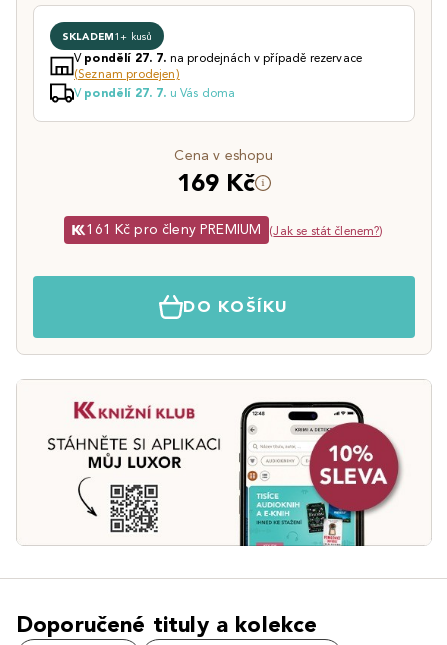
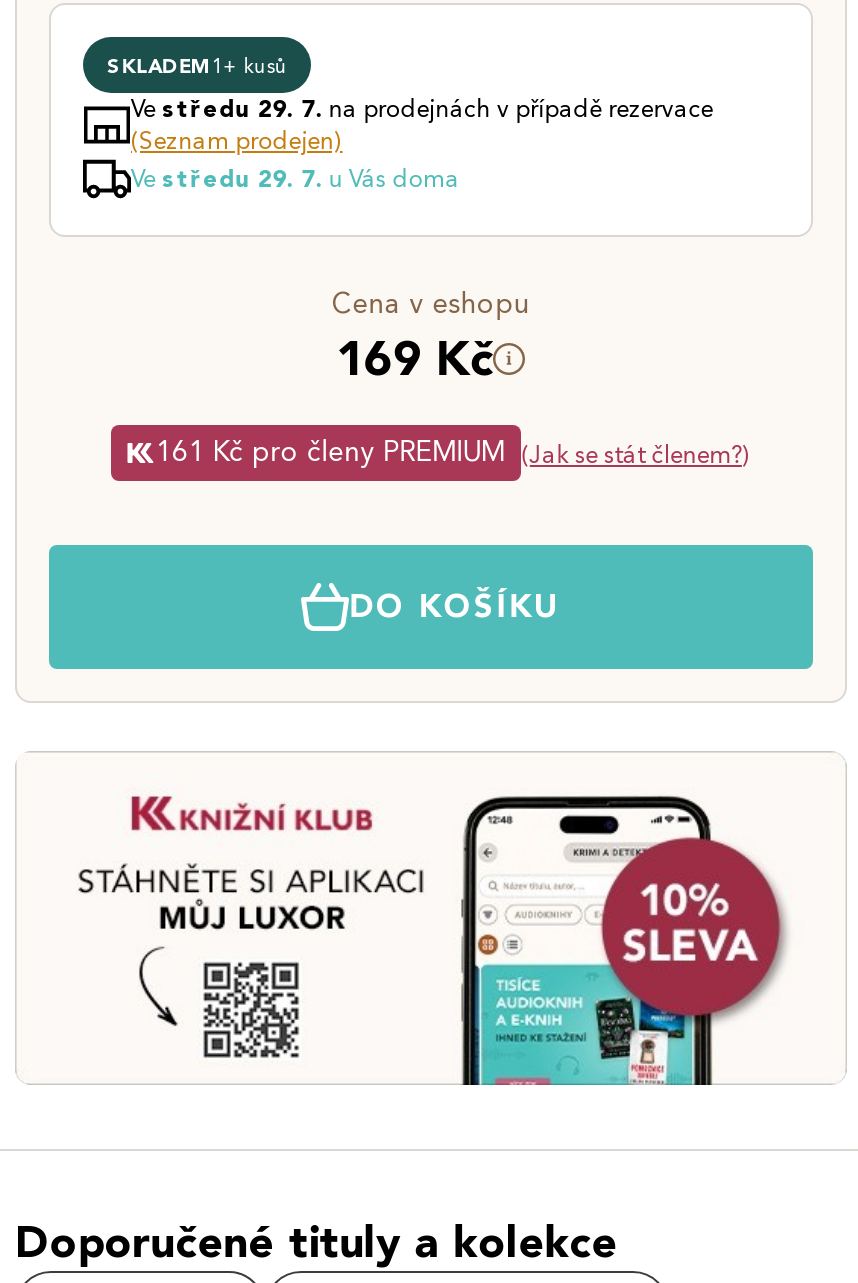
- Vpondělí 27. 7. na prodejnách v případě rezervace
+ Vestředu 29. 7. na prodejnách v případě rezervace

- V pondělí 27. 7. u Vás doma
+ Ve středu 29. 7. u Vás doma
